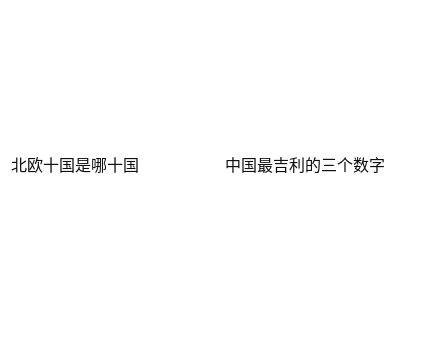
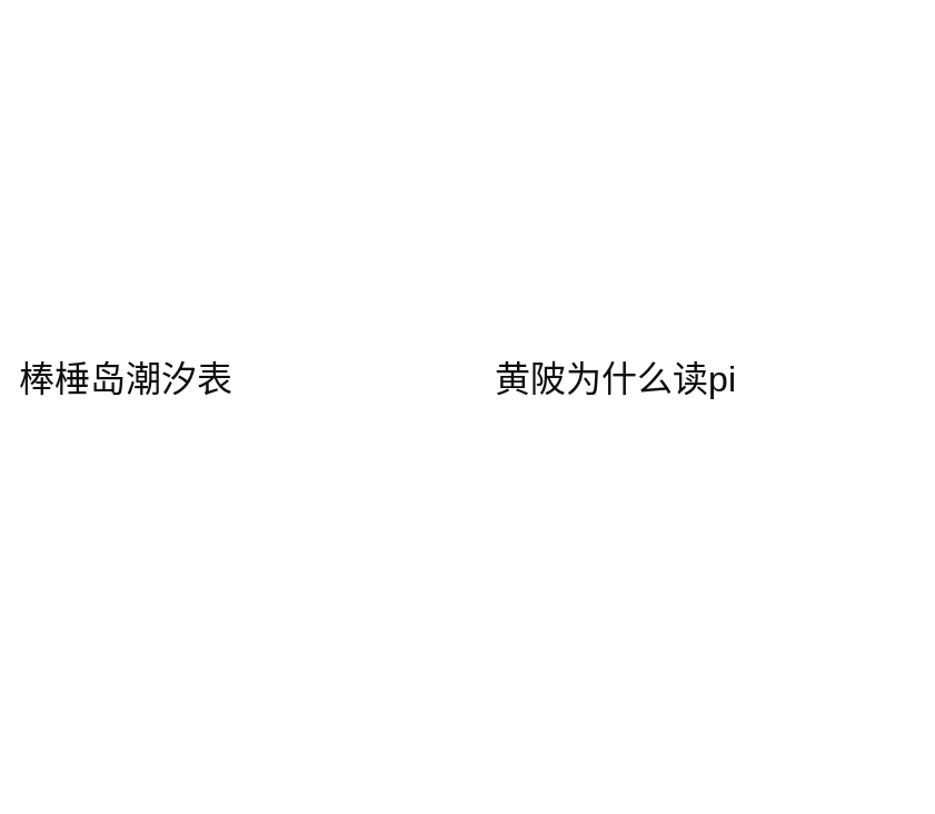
- 北欧十国是哪十国
- 中国最吉利的三个数字
+ 棒棰岛潮汐表
+ 黄陂为什么读pi
